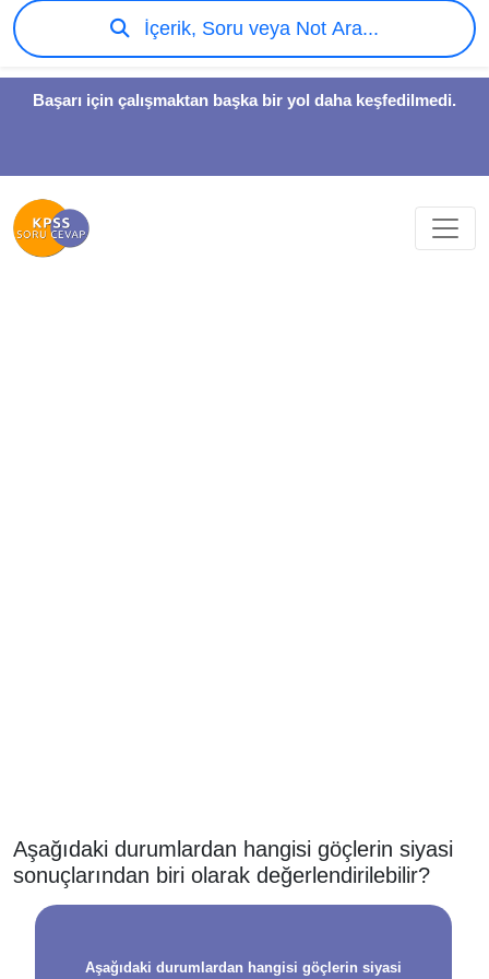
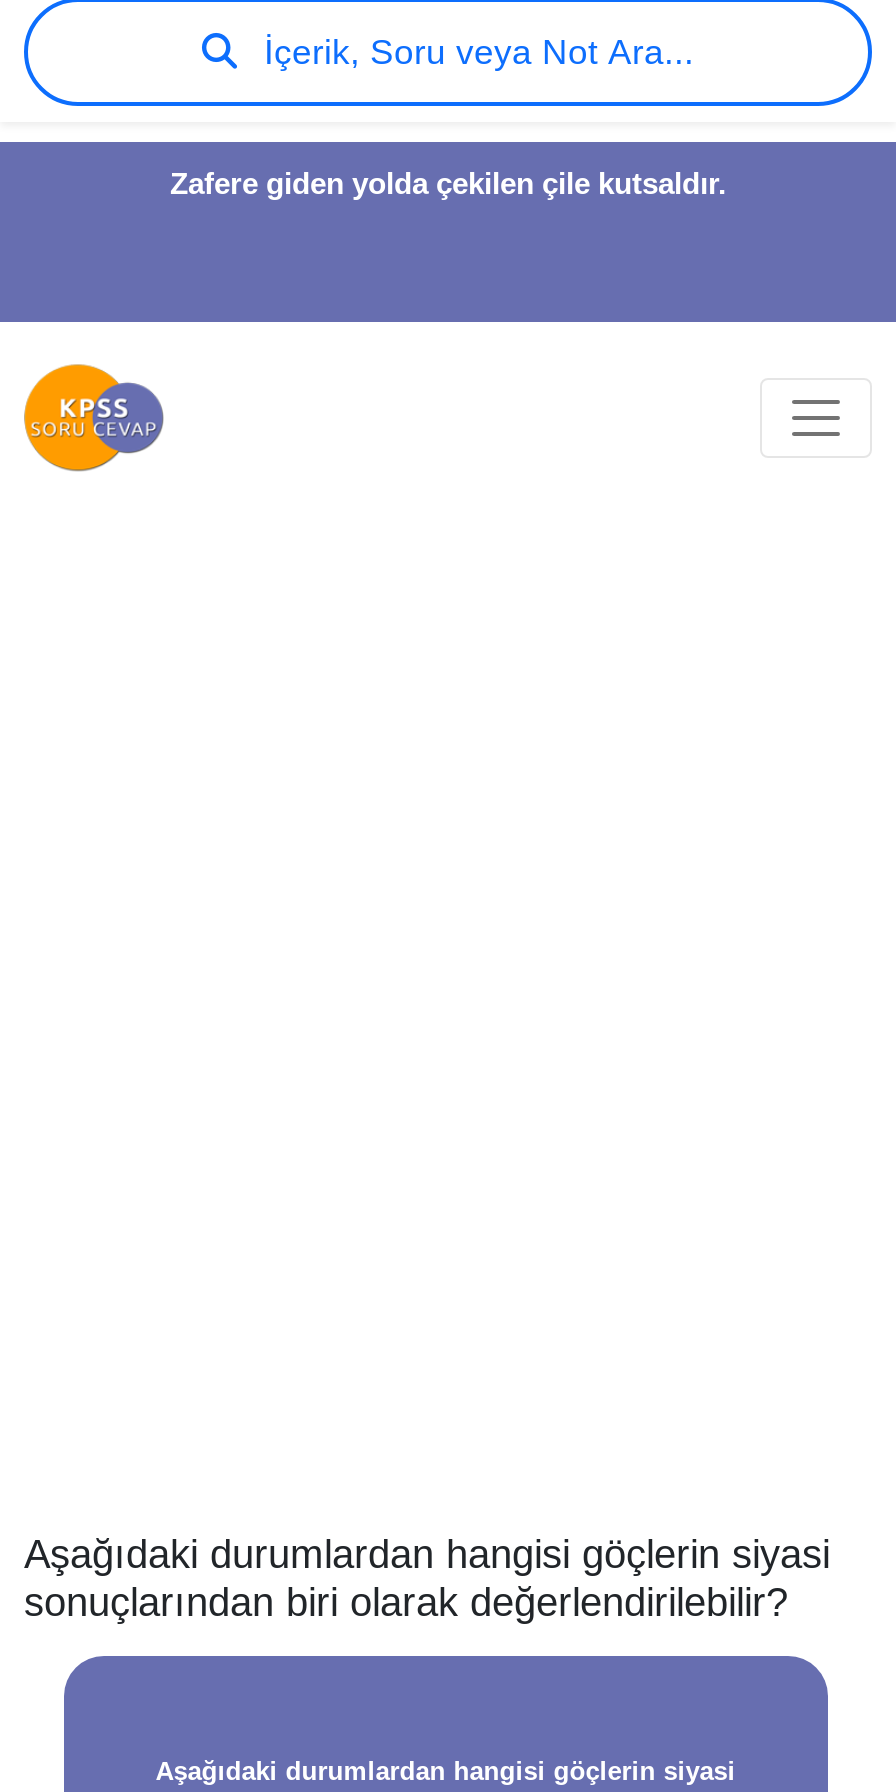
- Başarı için çalışmaktan başka bir yol daha keşfedilmedi.
+ Zafere giden yolda çekilen çile kutsaldır.
